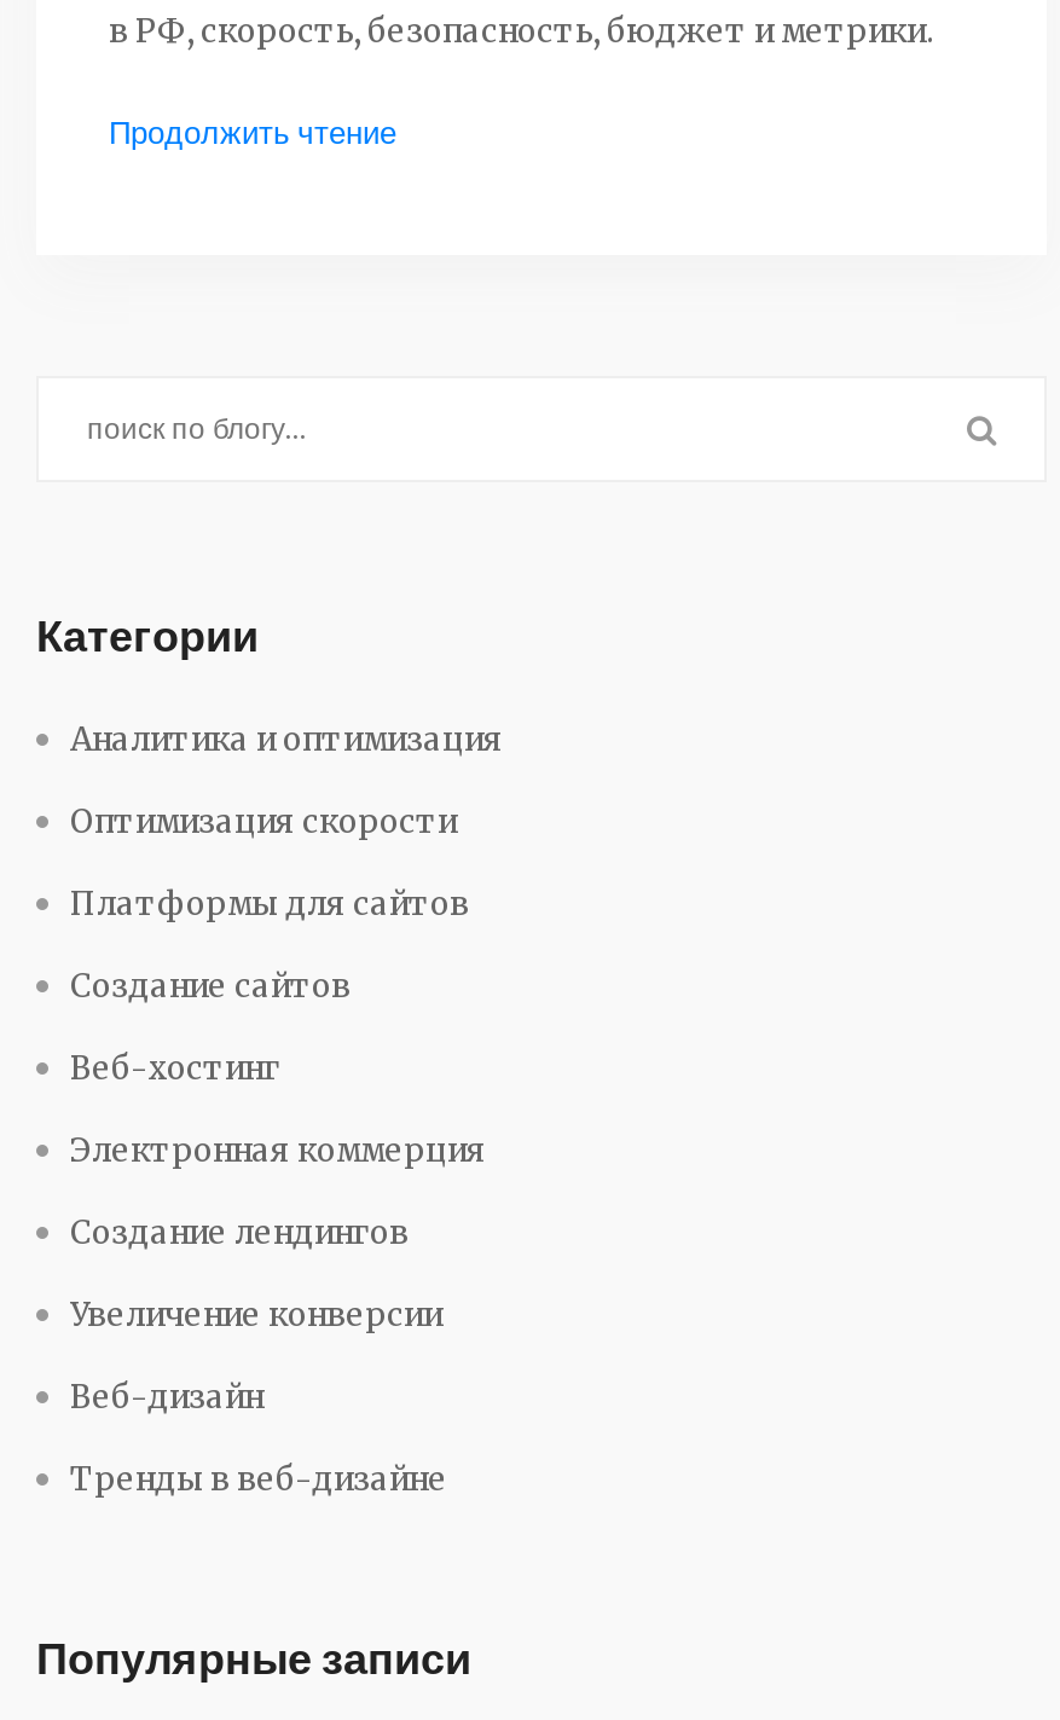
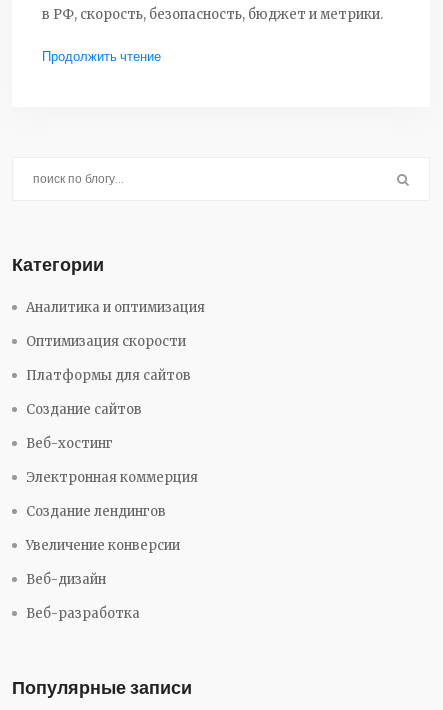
- Тренды в веб-дизайне
+ Веб-разработка
